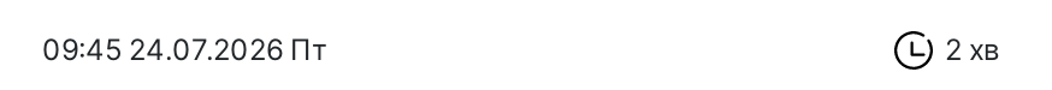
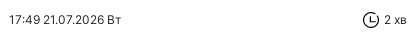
- 09:45 24.07.2026 Пт
+ 17:49 21.07.2026 Вт
